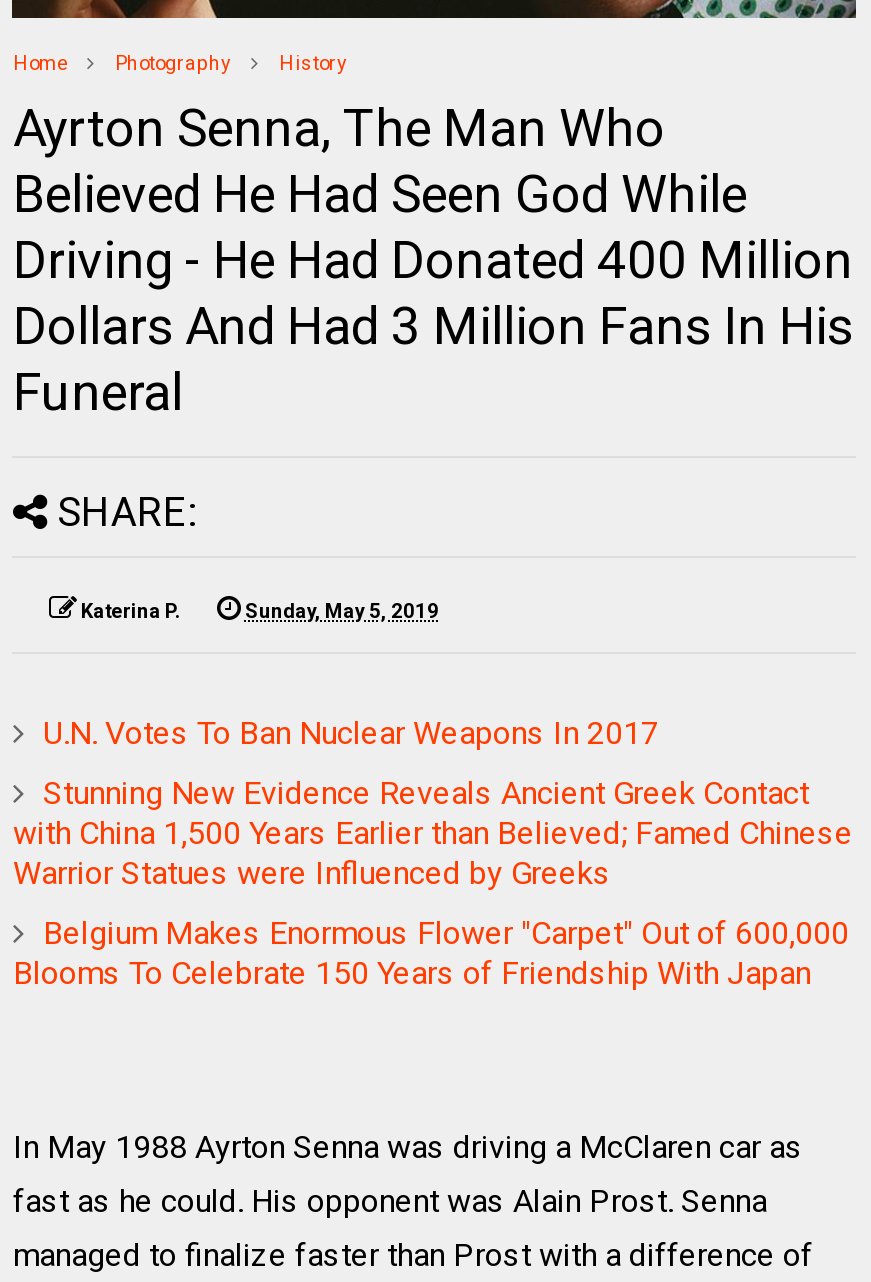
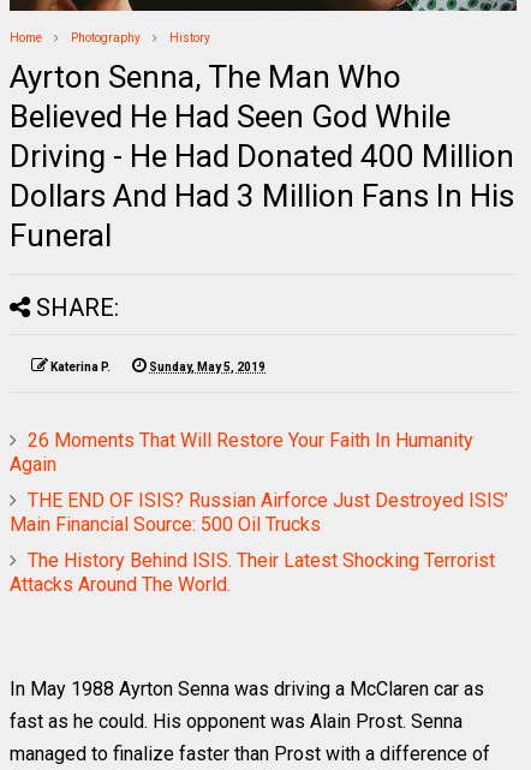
- U.N. Votes To Ban Nuclear Weapons In 2017
+ 26 Moments That Will Restore Your Faith In Humanity
+ Again

- Stunning New Evidence Reveals Ancient Greek Contact
- with China 1,500 Years Earlier than Believed; Famed Chinese
- Warrior Statues were Influenced by Greeks
+ THE END OF ISIS? Russian Airforce Just Destroyed ISIS’
+ Main Financial Source: 500 Oil Trucks

- Belgium Makes Enormous Flower "Carpet" Out of 600,000
- Blooms To Celebrate 150 Years of Friendship With Japan
+ The History Behind ISIS. Their Latest Shocking Terrorist
+ Attacks Around The World.
